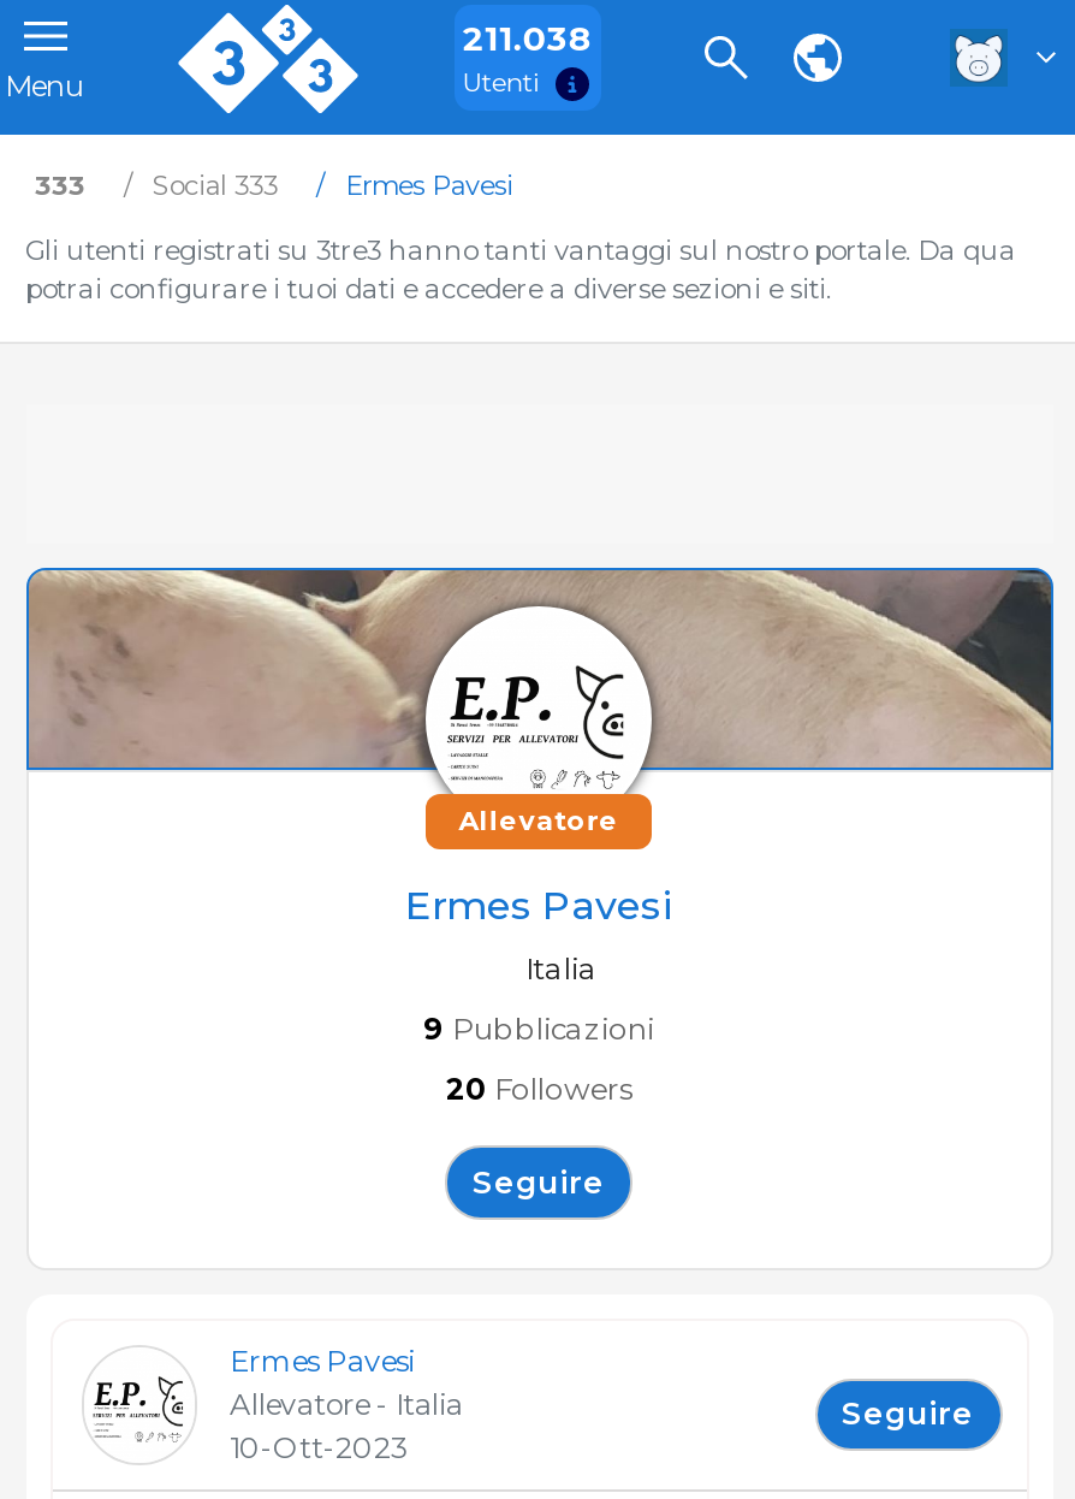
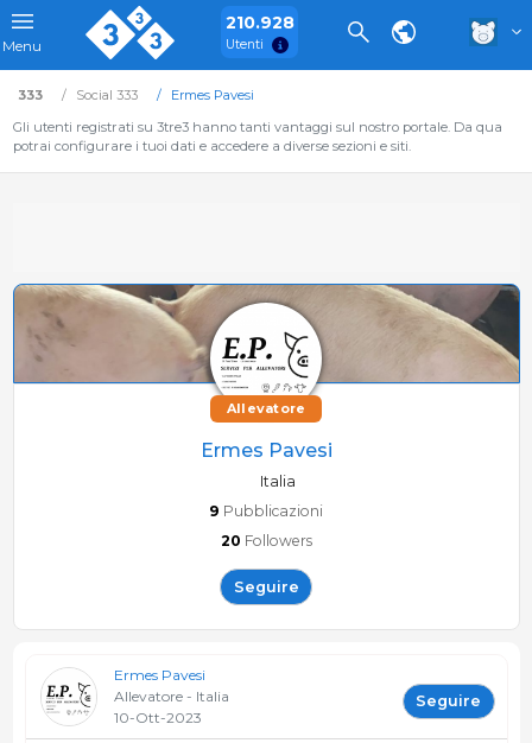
- 211.038
+ 210.928
